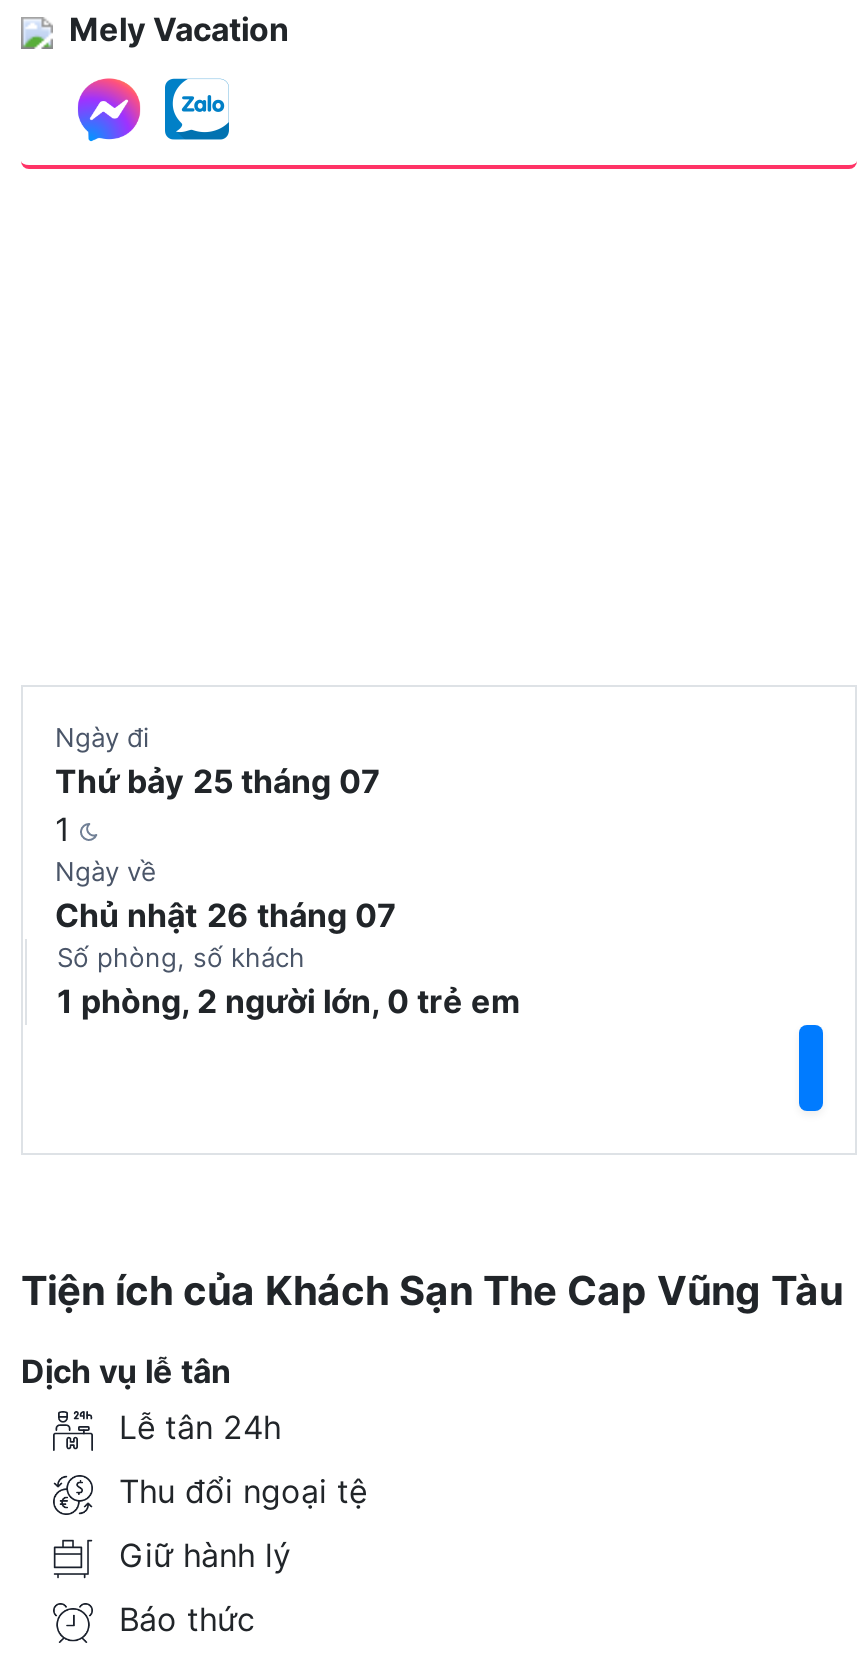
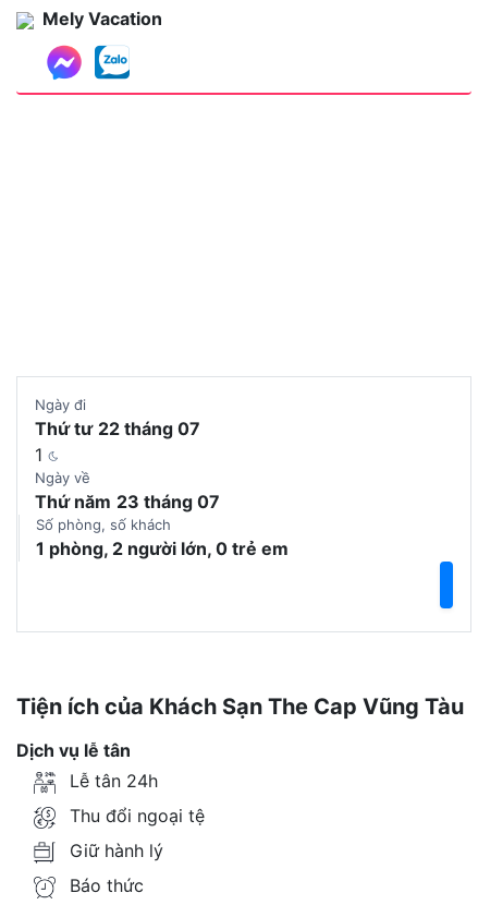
- Thứ bảy 25 tháng 07
+ Thứ tư 22 tháng 07

- Chủ nhật 26 tháng 07
+ Thứ năm 23 tháng 07
